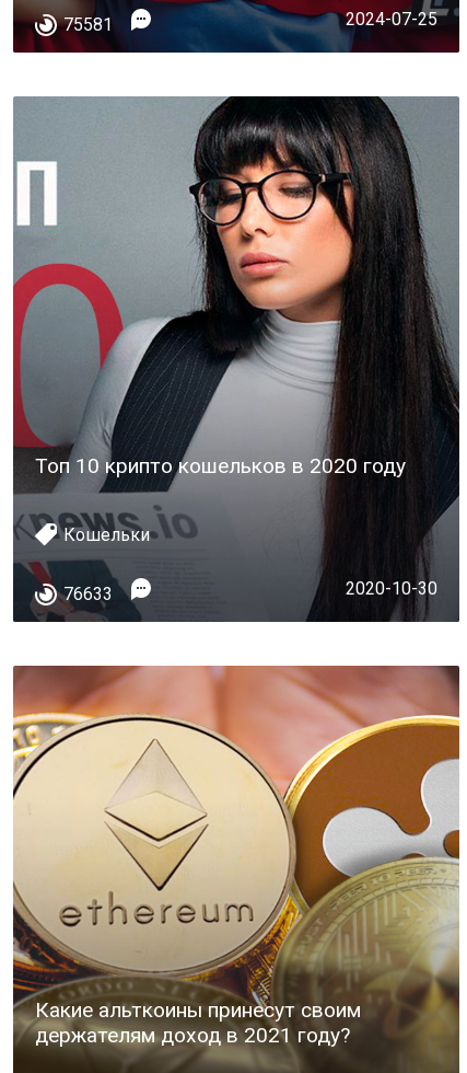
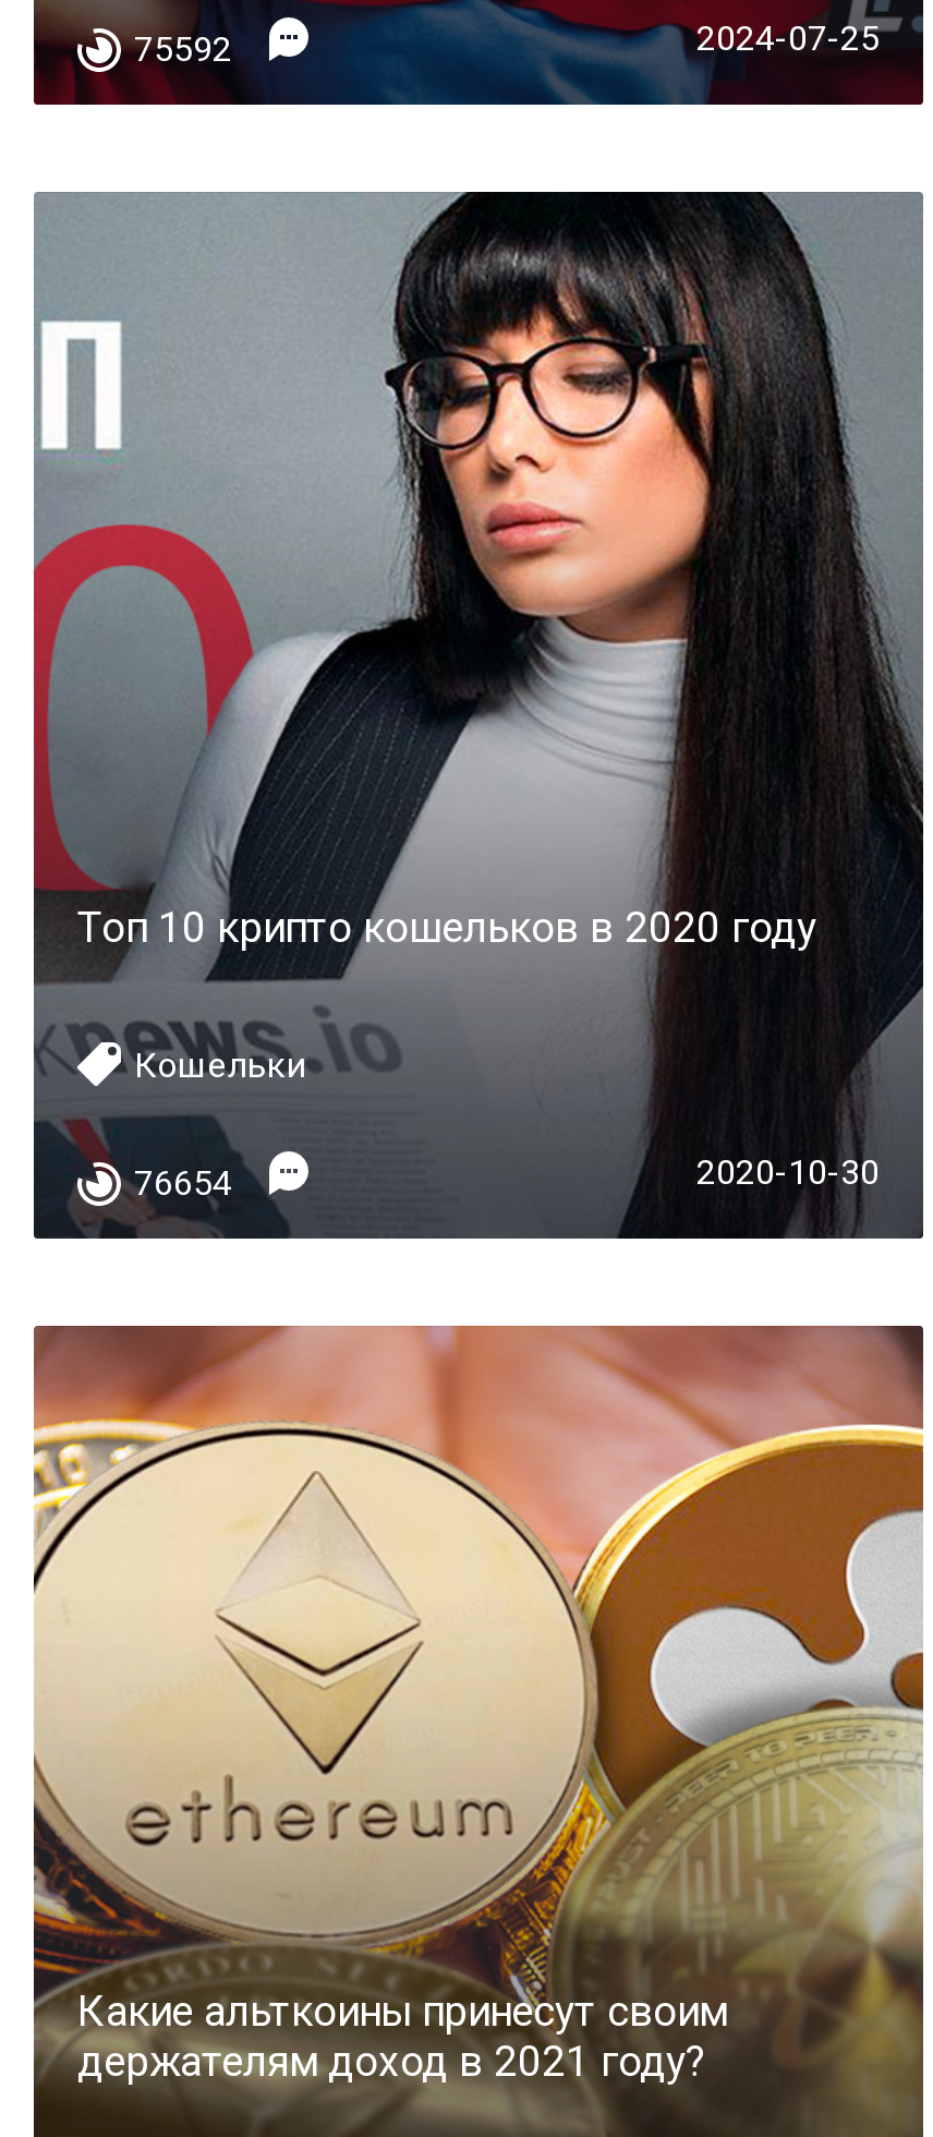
- 75581
+ 75592

- 76633
+ 76654
